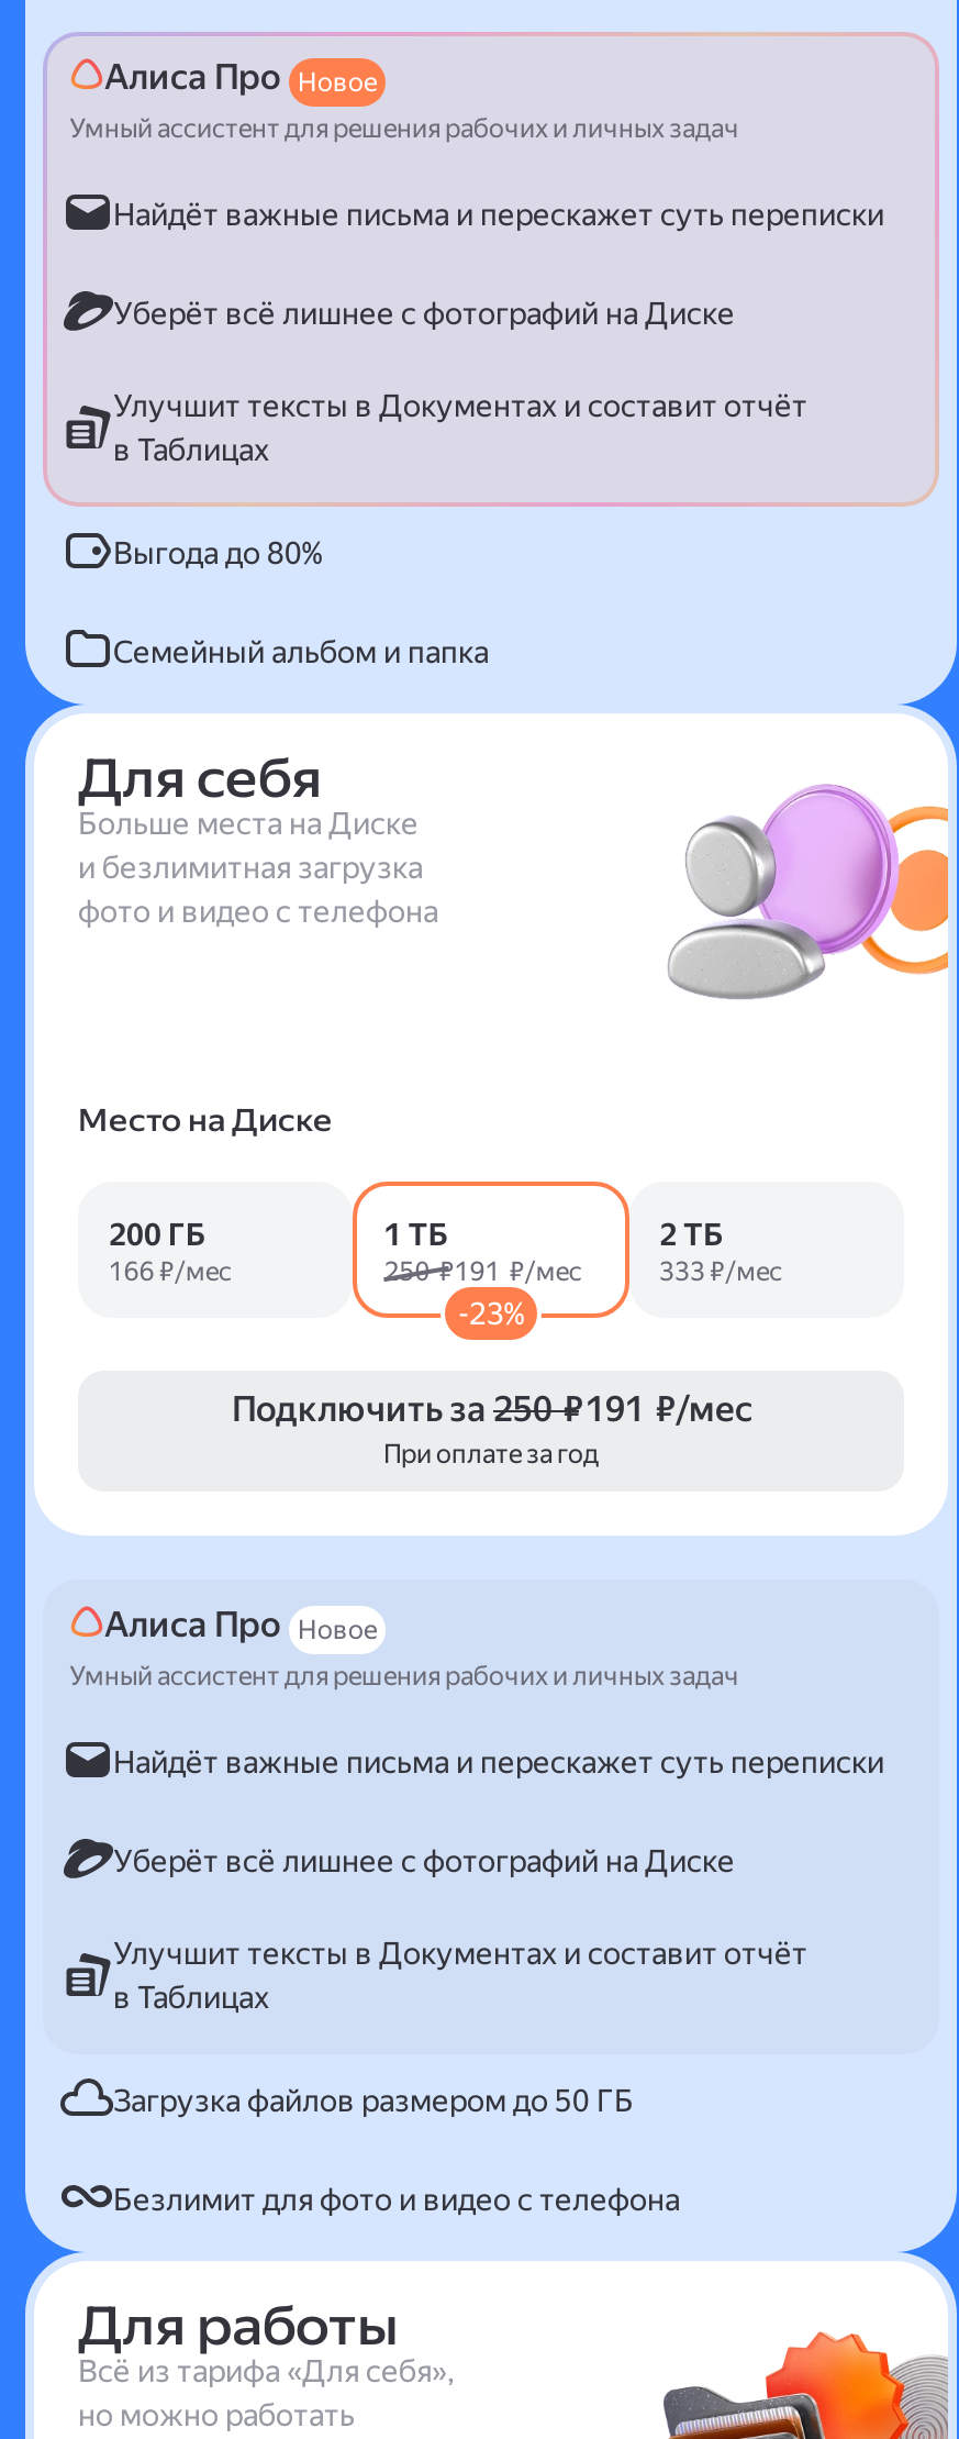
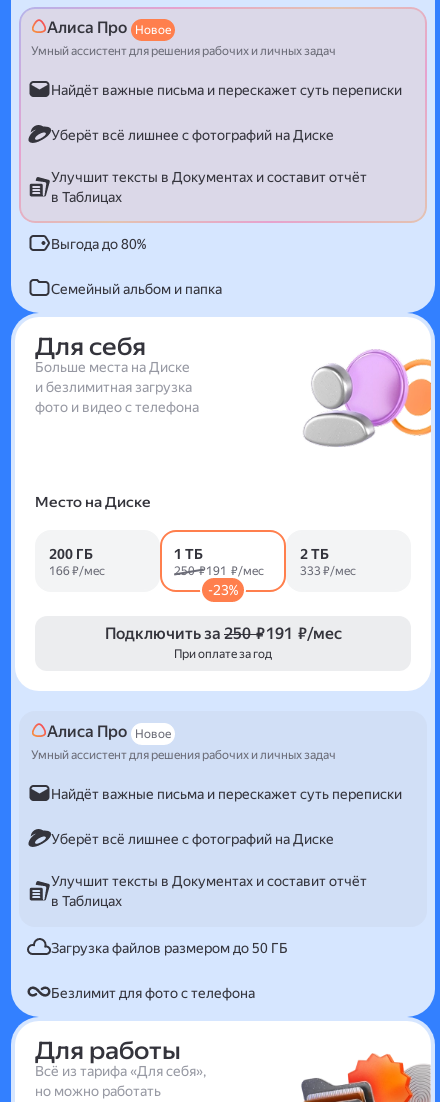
- Безлимит для фото и видео с телефона
+ Безлимит для фото с телефона
